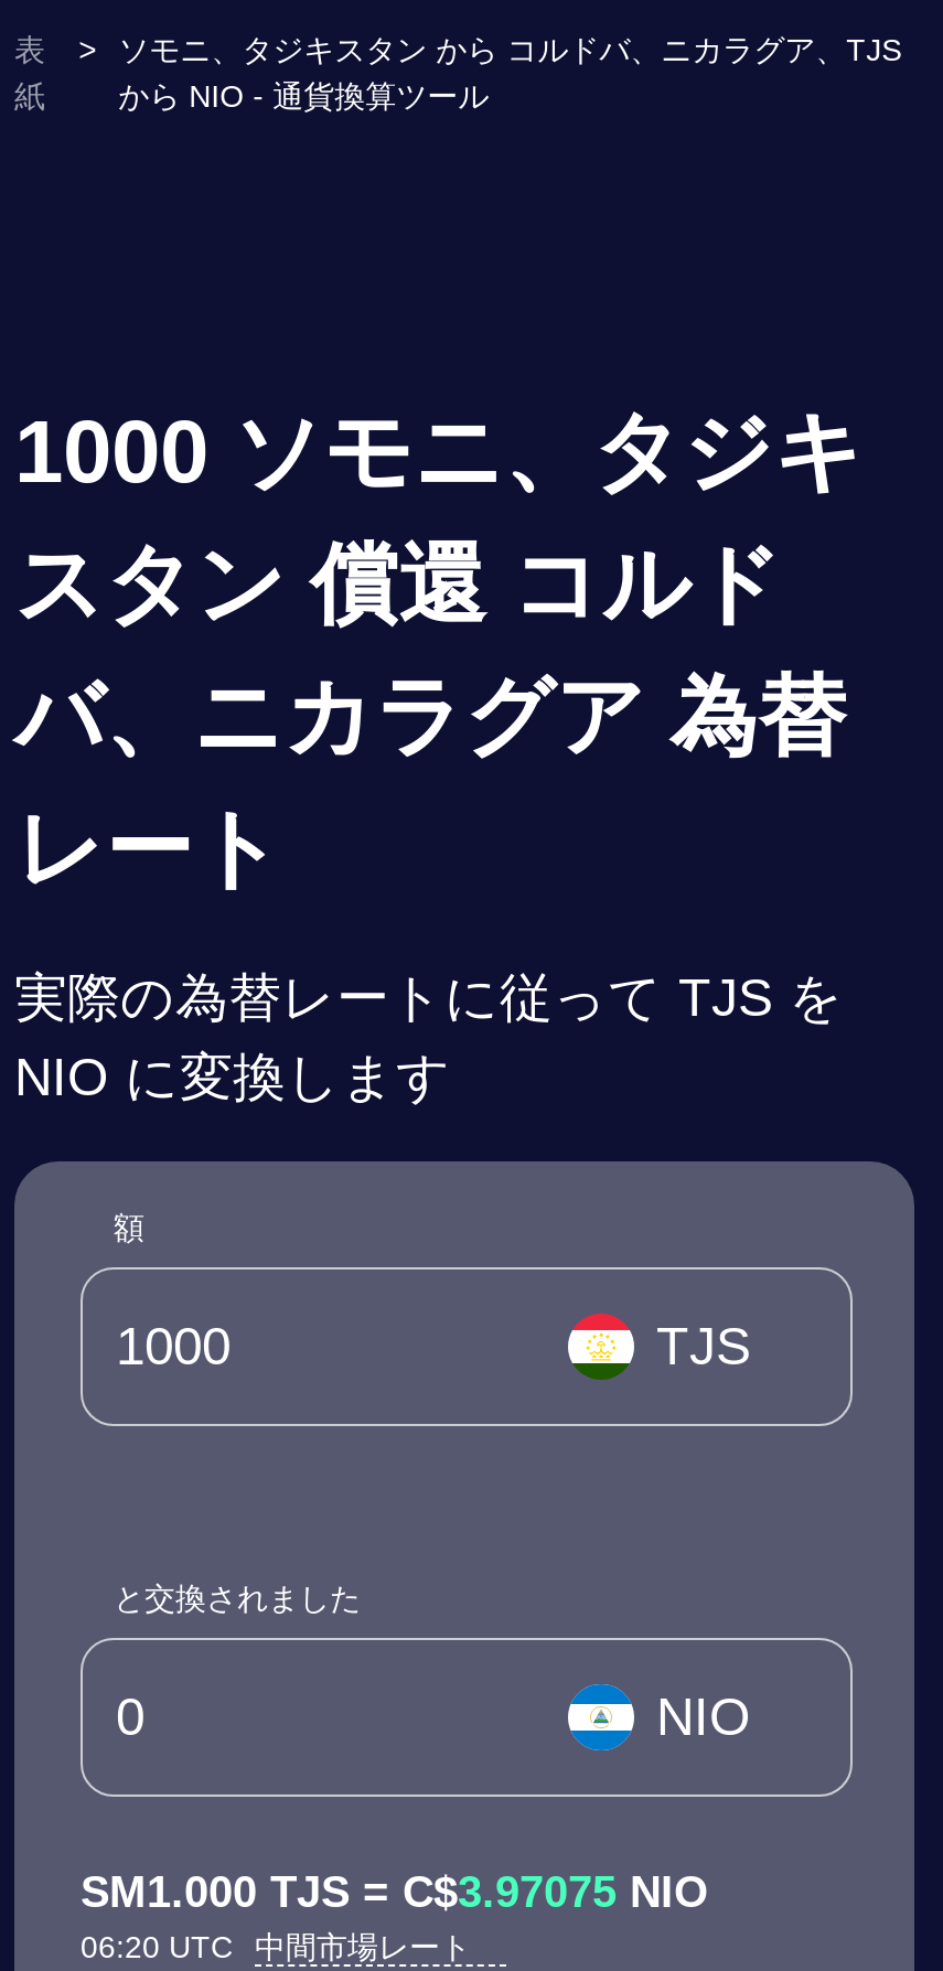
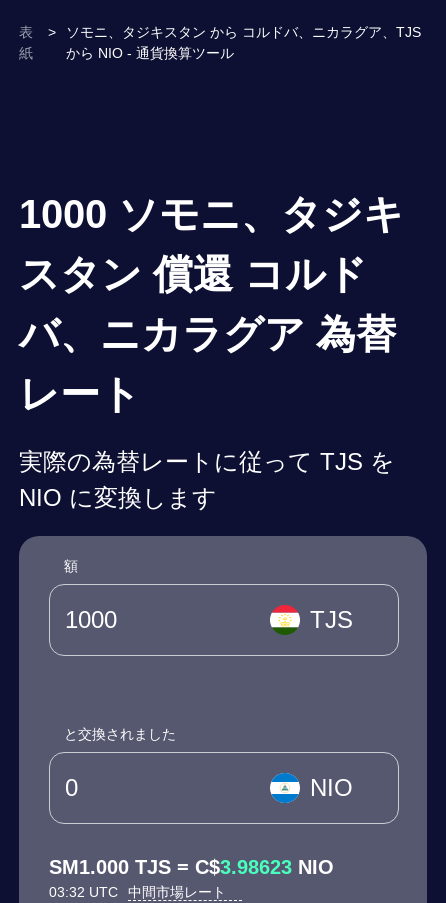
- SM1.000 TJS = C$3.97075 NIO
+ SM1.000 TJS = C$3.98623 NIO

- 06:20 UTC 中間市場レート
+ 03:32 UTC 中間市場レート
